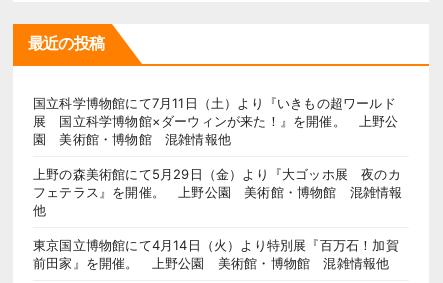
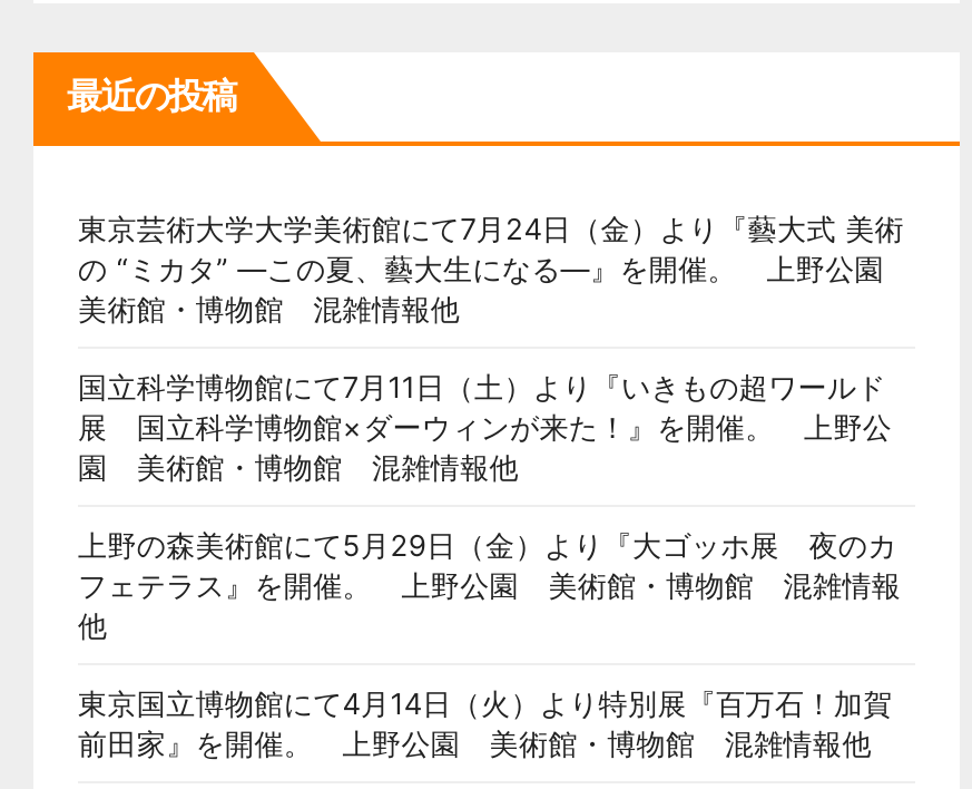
+ 東京芸術大学大学美術館にて7月24日（金）より『藝大式 美術
+ の “ミカタ” ―この夏、藝大生になる―』を開催。 上野公園
+ 美術館・博物館 混雑情報他
